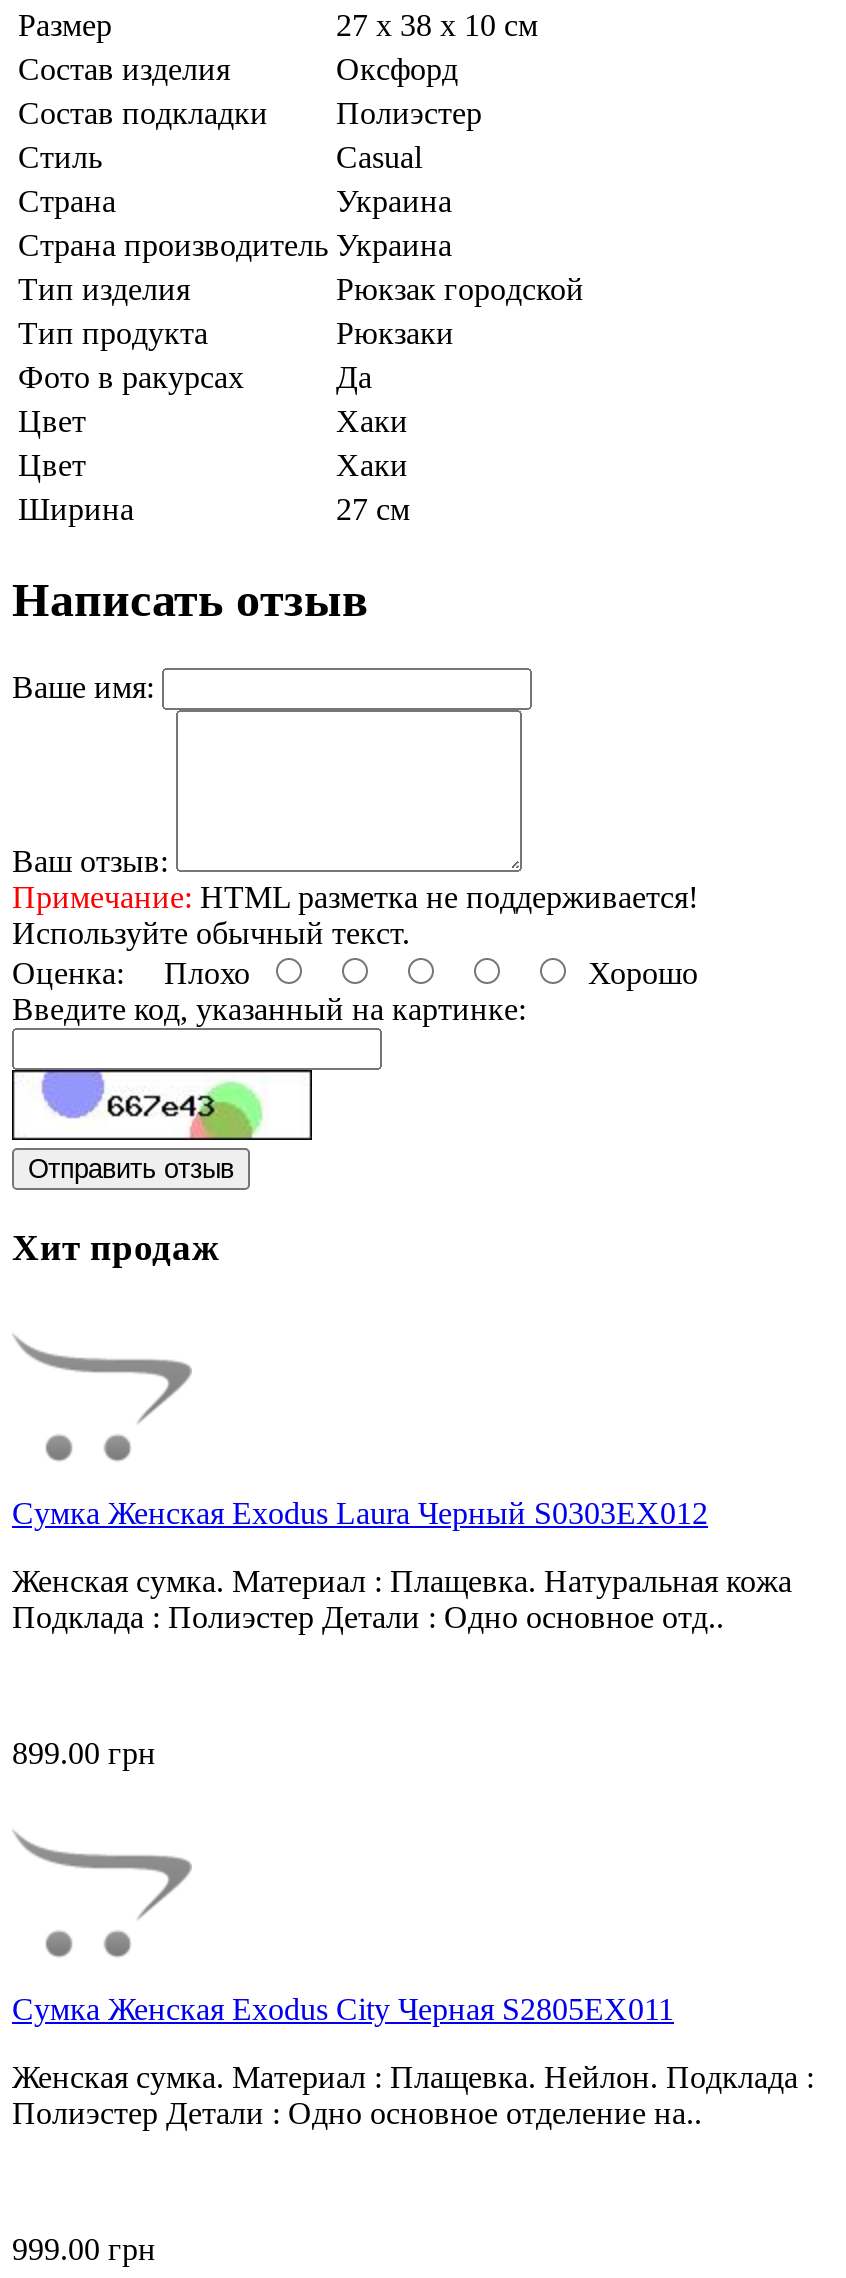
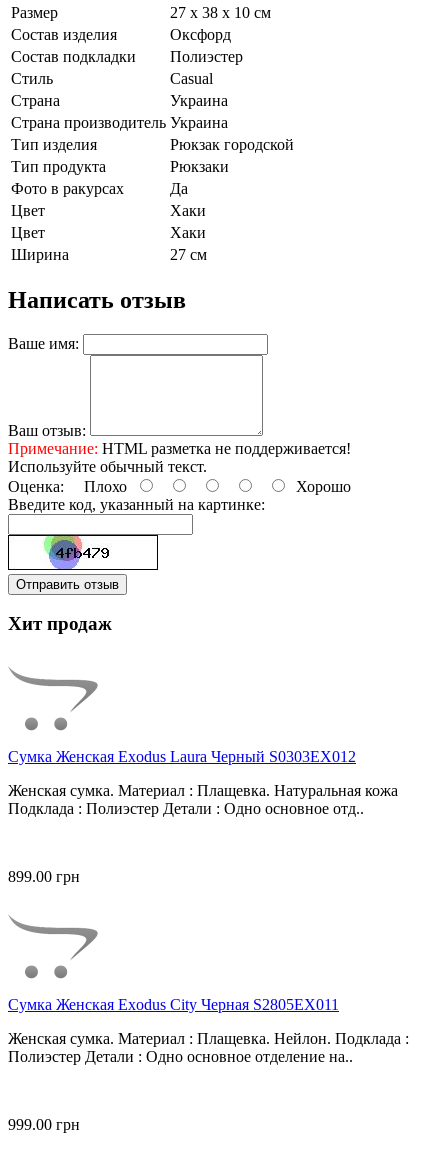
- [image]
+ [image]
